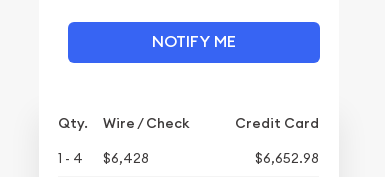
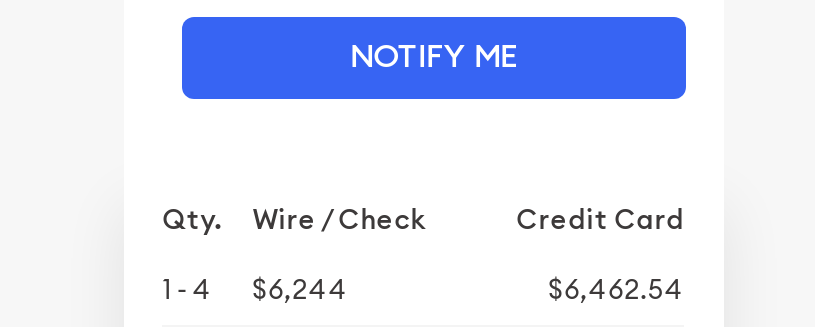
- 1 - 4 $6,428
+ 1 - 4 $6,244

- $6,652.98
+ $6,462.54
